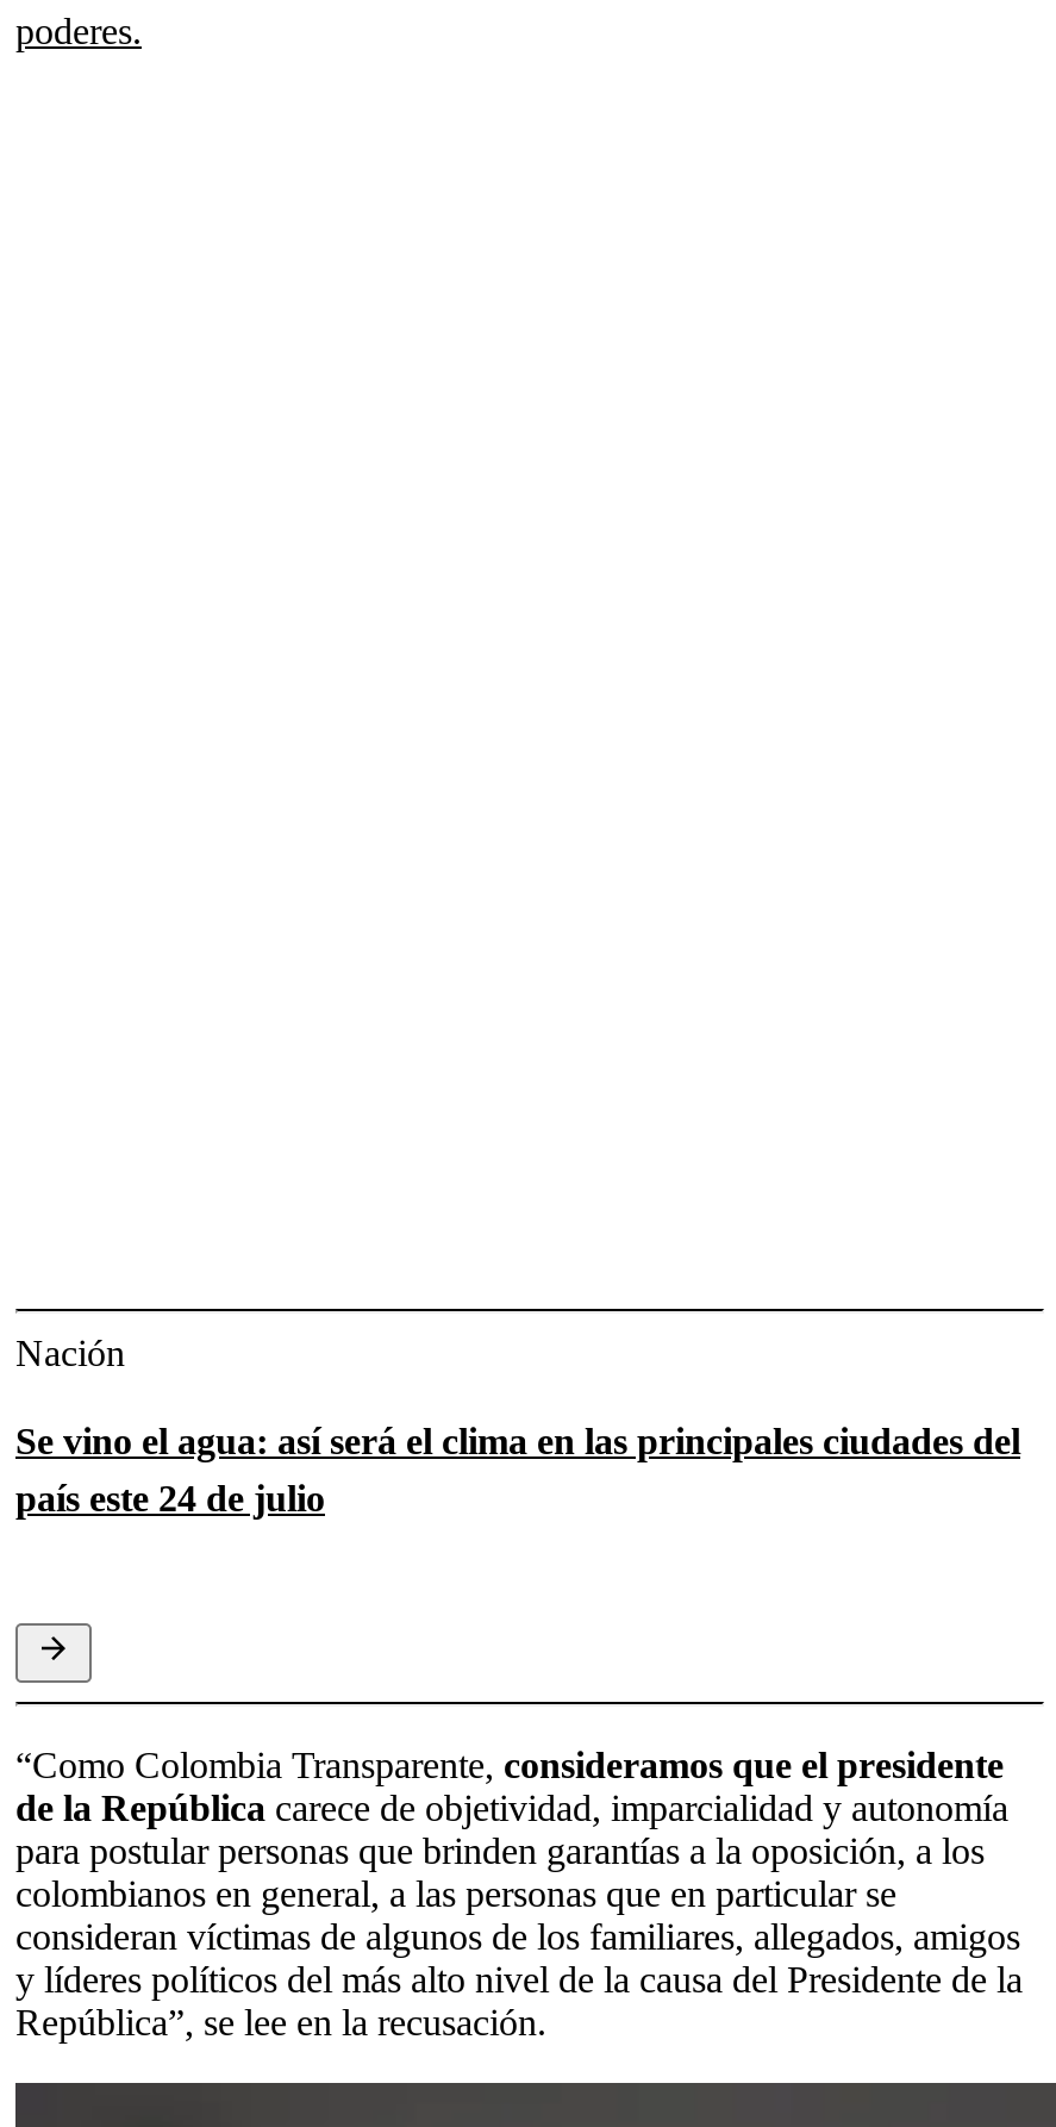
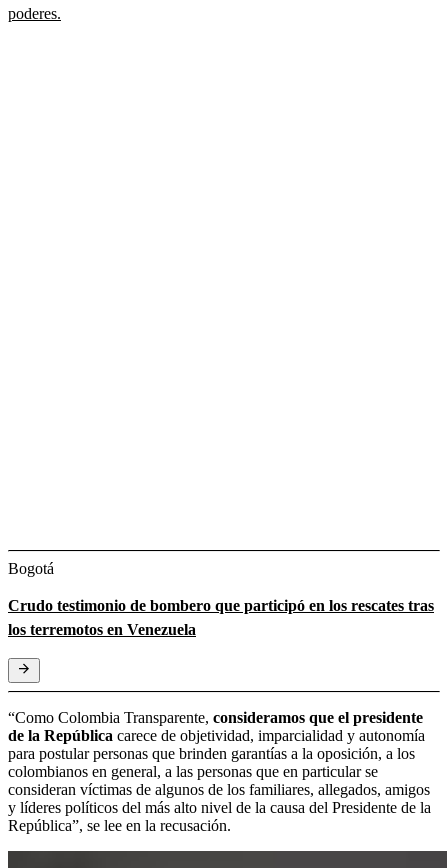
- Nación
+ Bogotá

- Se vino el agua: así será el clima en las principales ciudades del
- país este 24 de julio
+ Crudo testimonio de bombero que participó en los rescates tras
+ los terremotos en Venezuela
